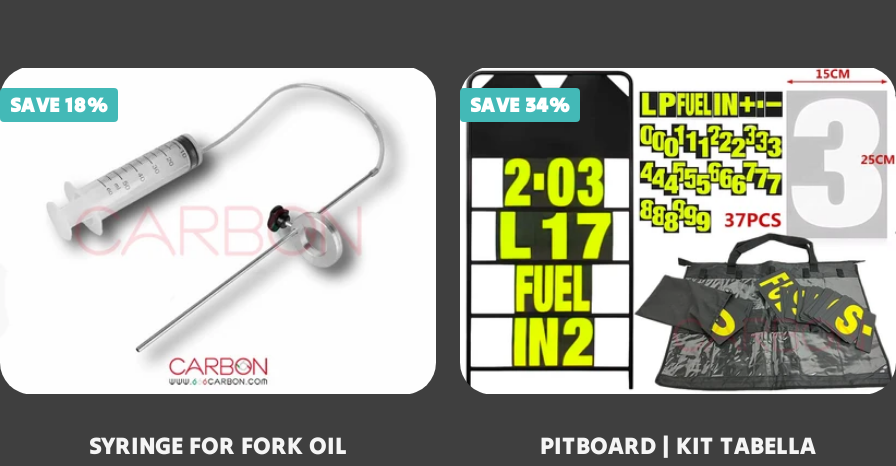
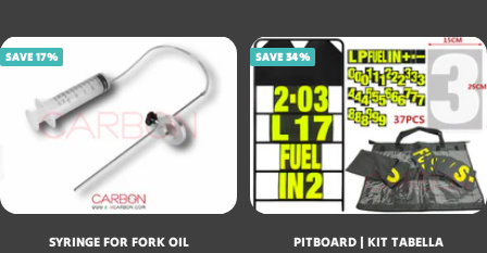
- SAVE 18%
+ SAVE 17%
